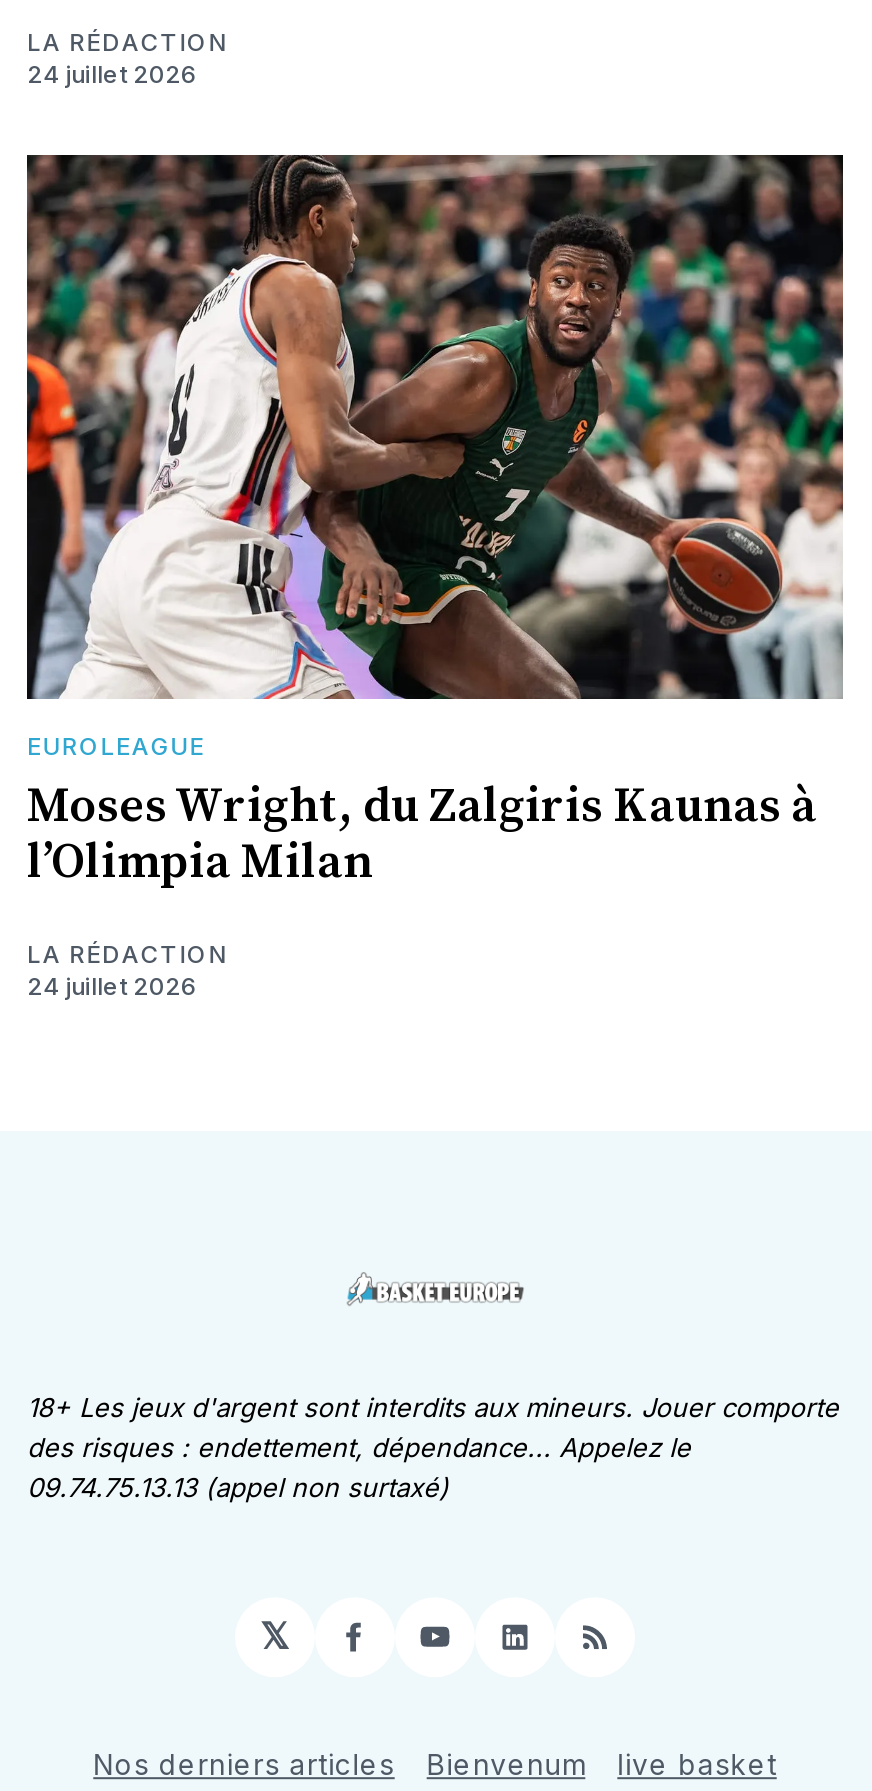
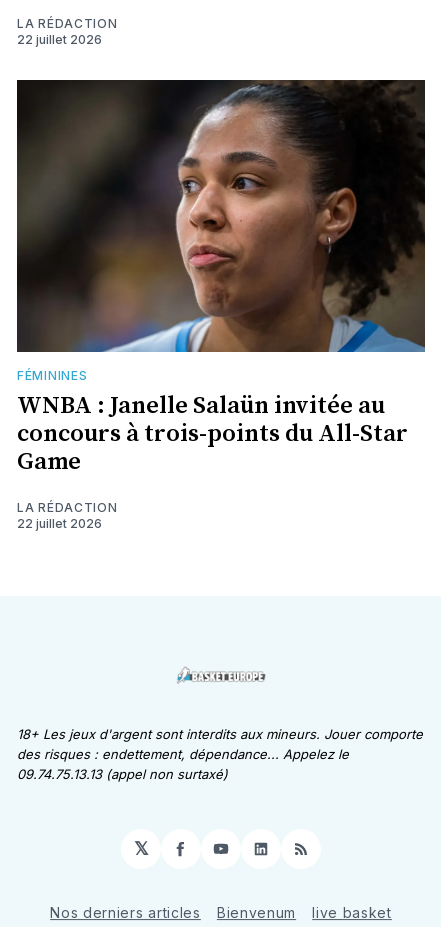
- 24 juillet 2026
+ 22 juillet 2026

- [image]
- EUROLEAGUE
- Moses Wright, du Zalgiris Kaunas à
- l’Olimpia Milan
+ [image]
+ FÉMININES
+ WNBA : Janelle Salaün invitée au
+ concours à trois-points du All-Star
+ Game

- 24 juillet 2026
+ 22 juillet 2026
